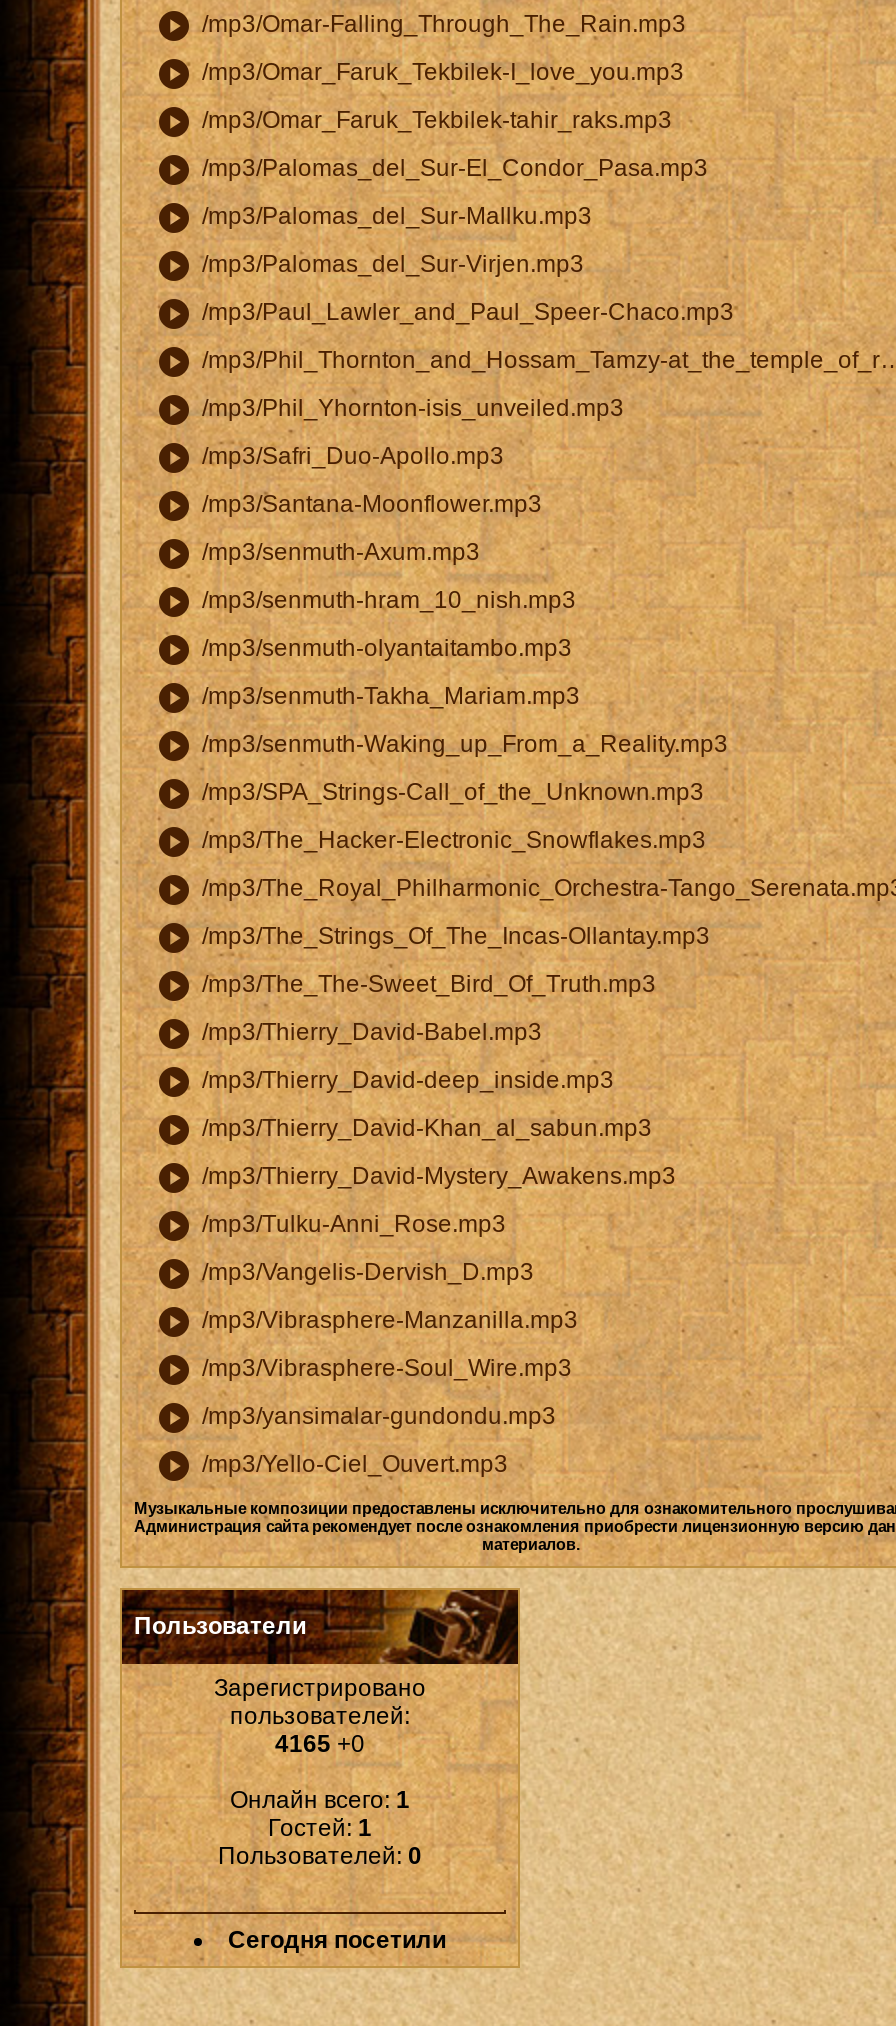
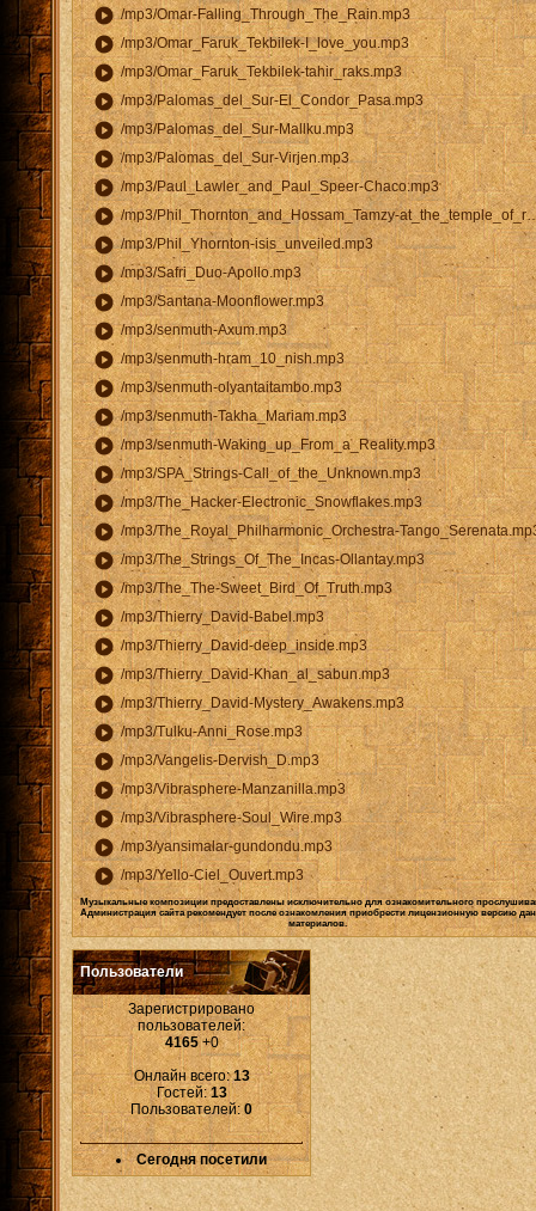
- Онлайн всего: 1
+ Онлайн всего: 13

- Гостей: 1
+ Гостей: 13
